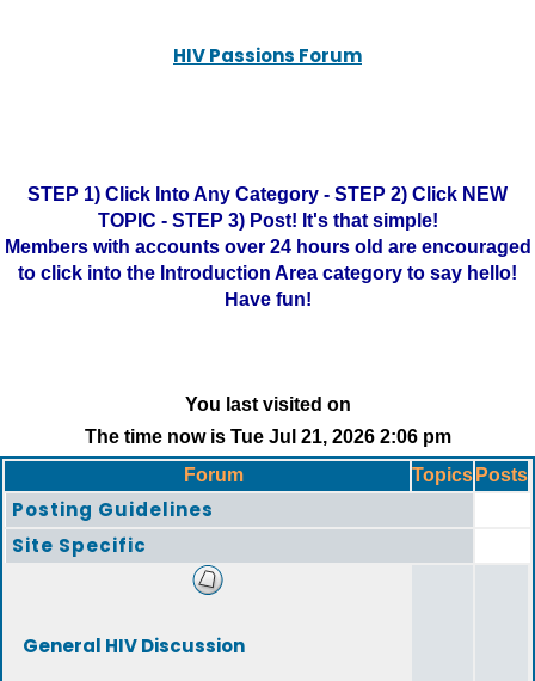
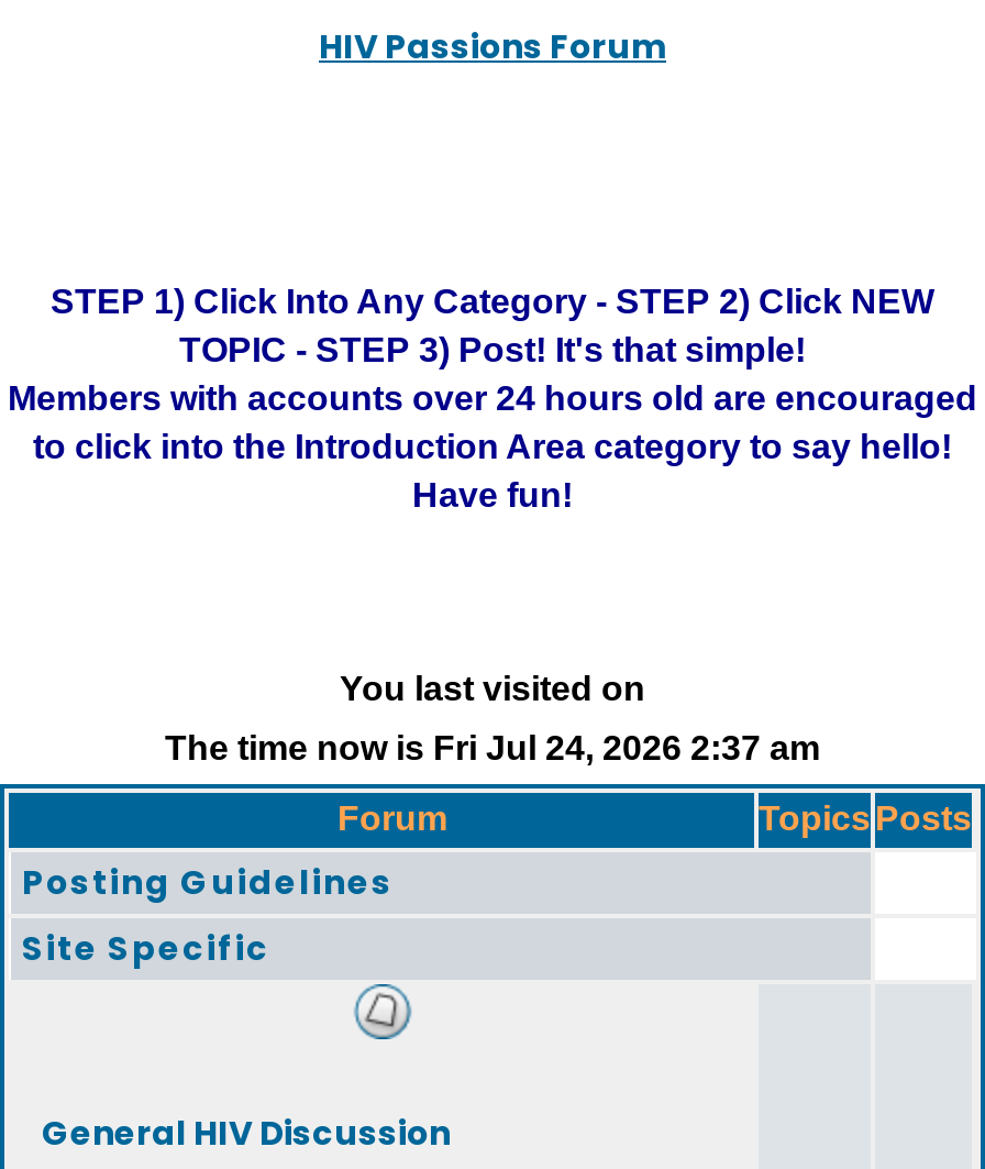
- The time now is Tue Jul 21, 2026 2:06 pm
+ The time now is Fri Jul 24, 2026 2:37 am
